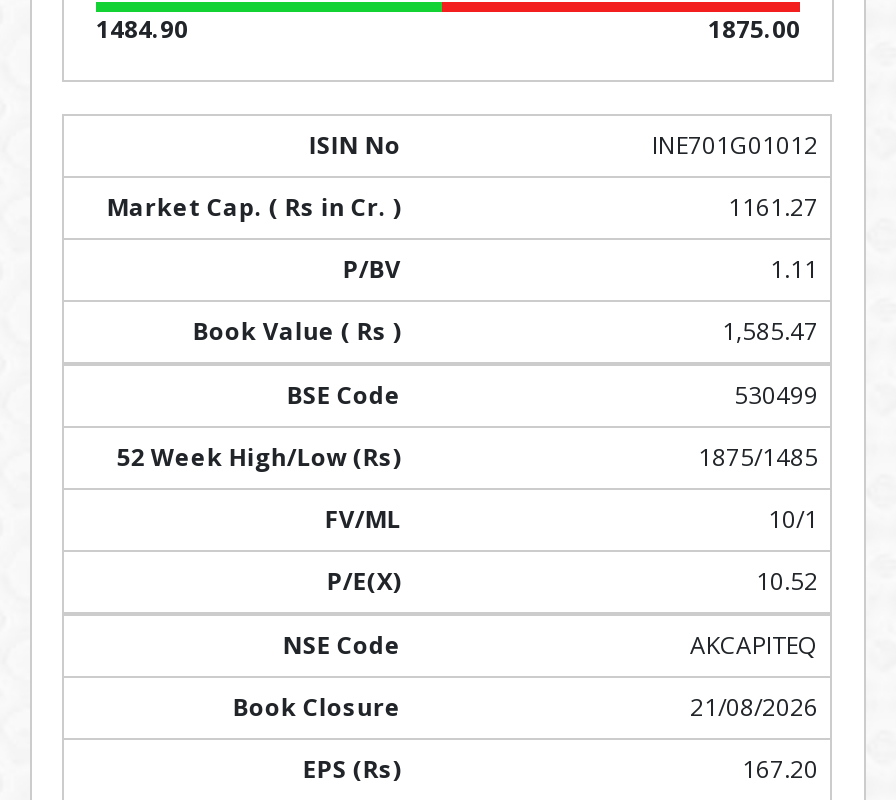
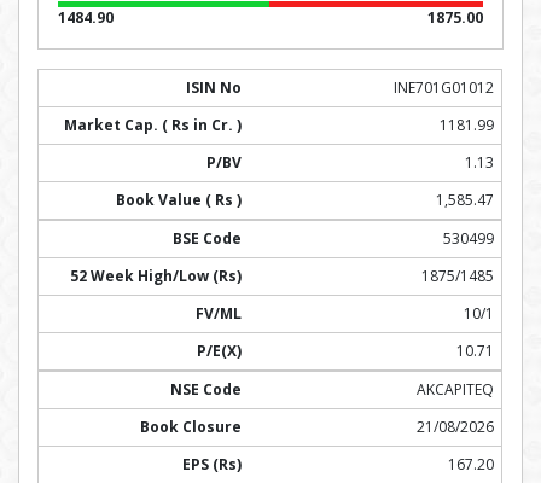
- 1161.27
+ 1181.99

- 1.11
+ 1.13

- 10.52
+ 10.71
